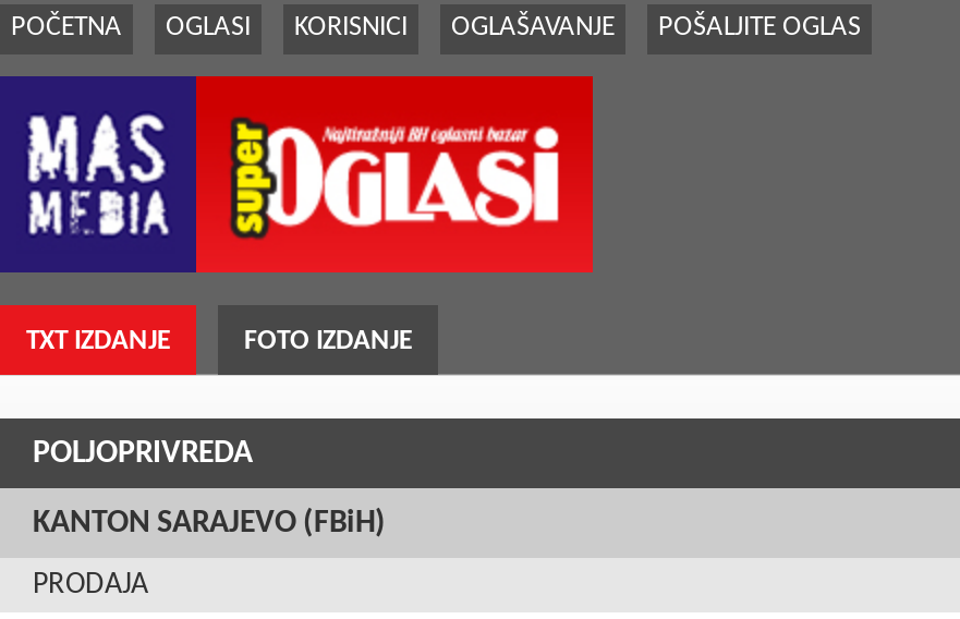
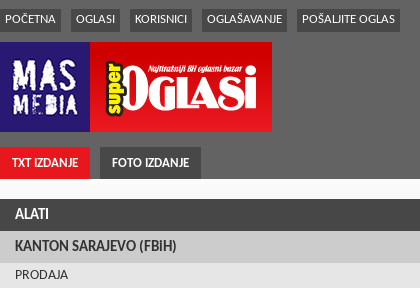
- POLJOPRIVREDA
+ ALATI
